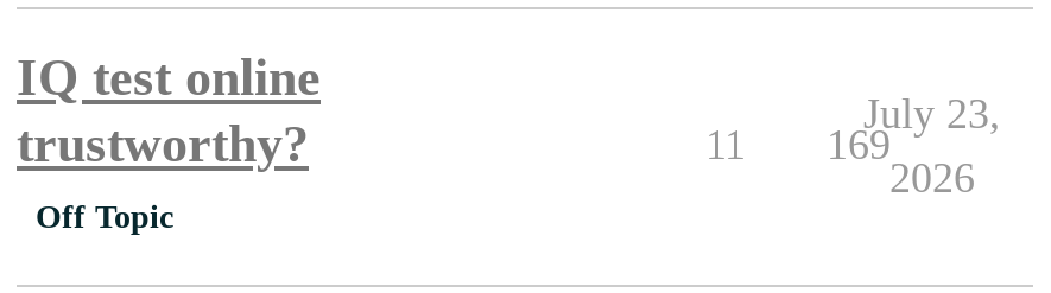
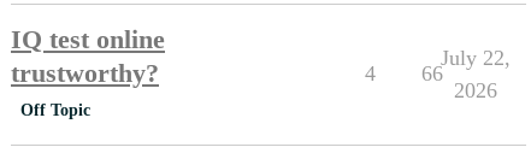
- July 23,
+ July 22,

- 11
+ 4

- 169
+ 66
